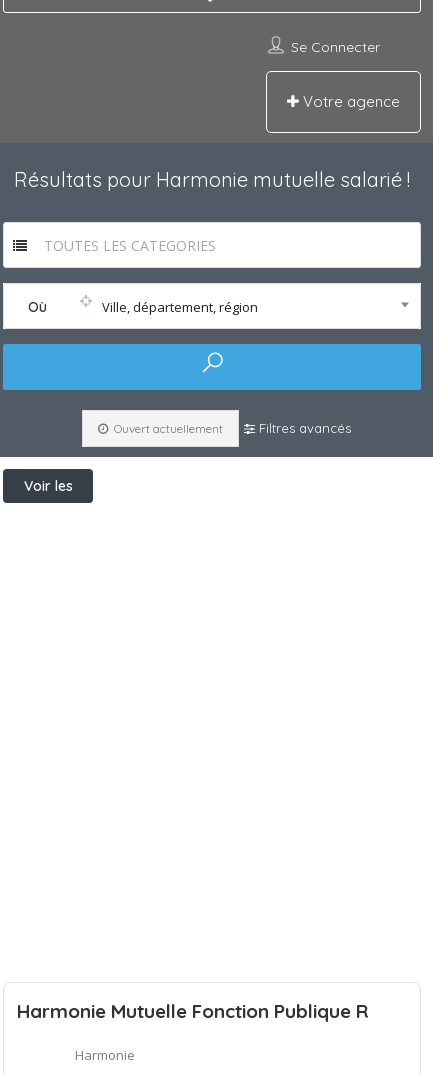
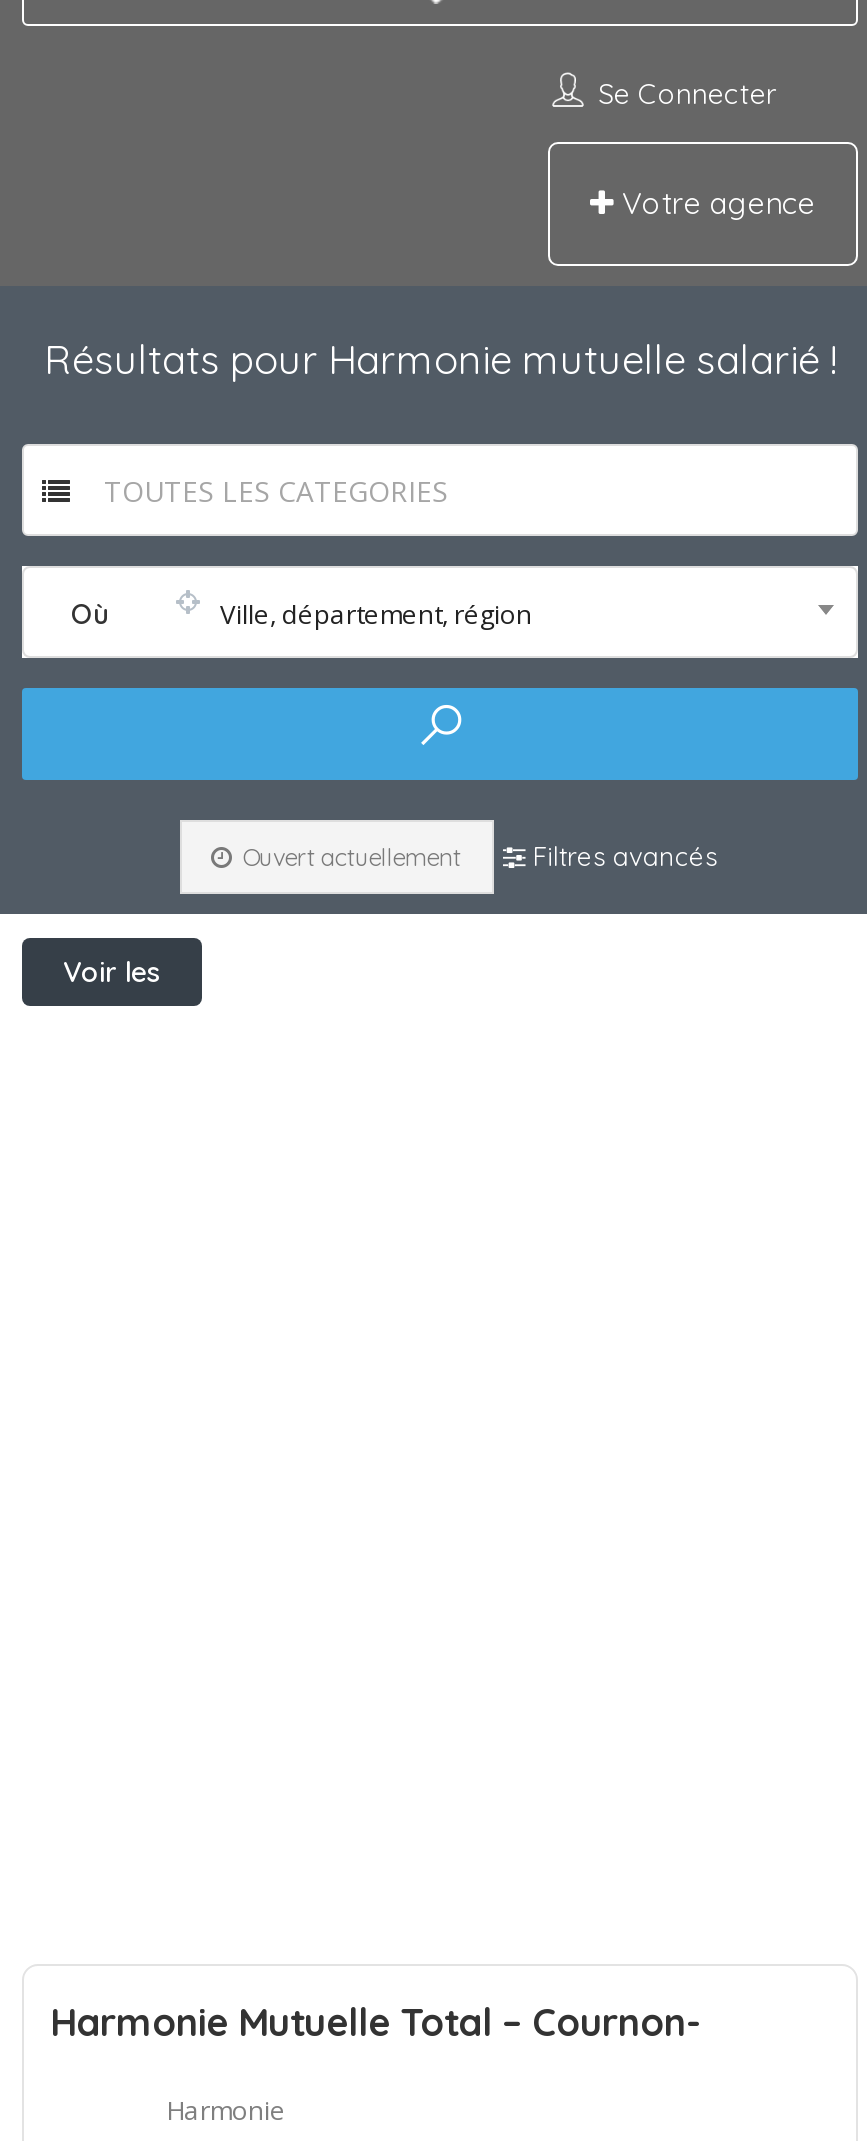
- Harmonie Mutuelle Fonction Publique R
+ Harmonie Mutuelle Total – Cournon-
